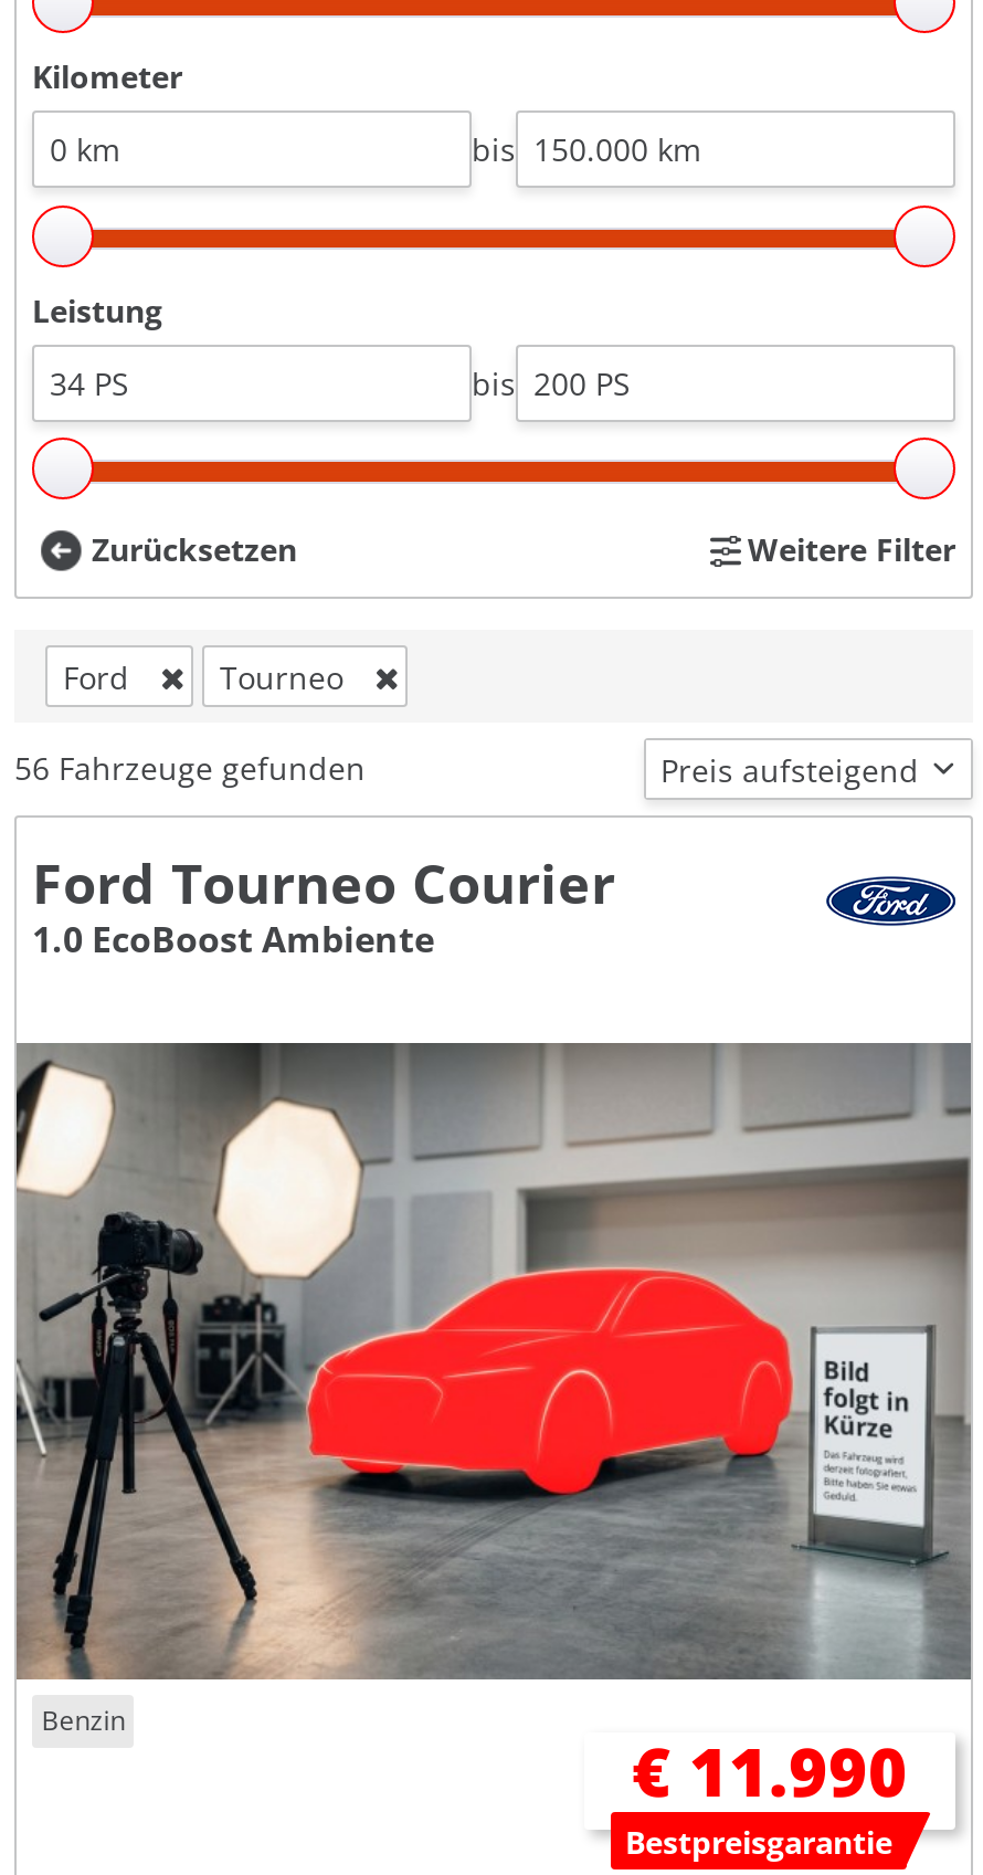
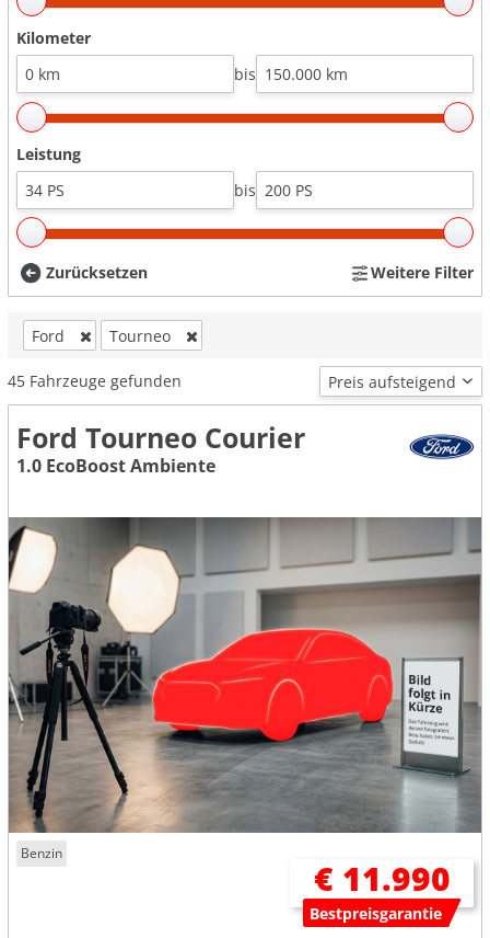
- 56 Fahrzeuge gefunden
+ 45 Fahrzeuge gefunden
